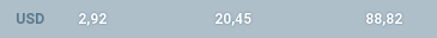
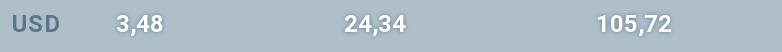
- USD 2,92
+ USD 3,48

- 20,45
+ 24,34

- 88,82
+ 105,72
